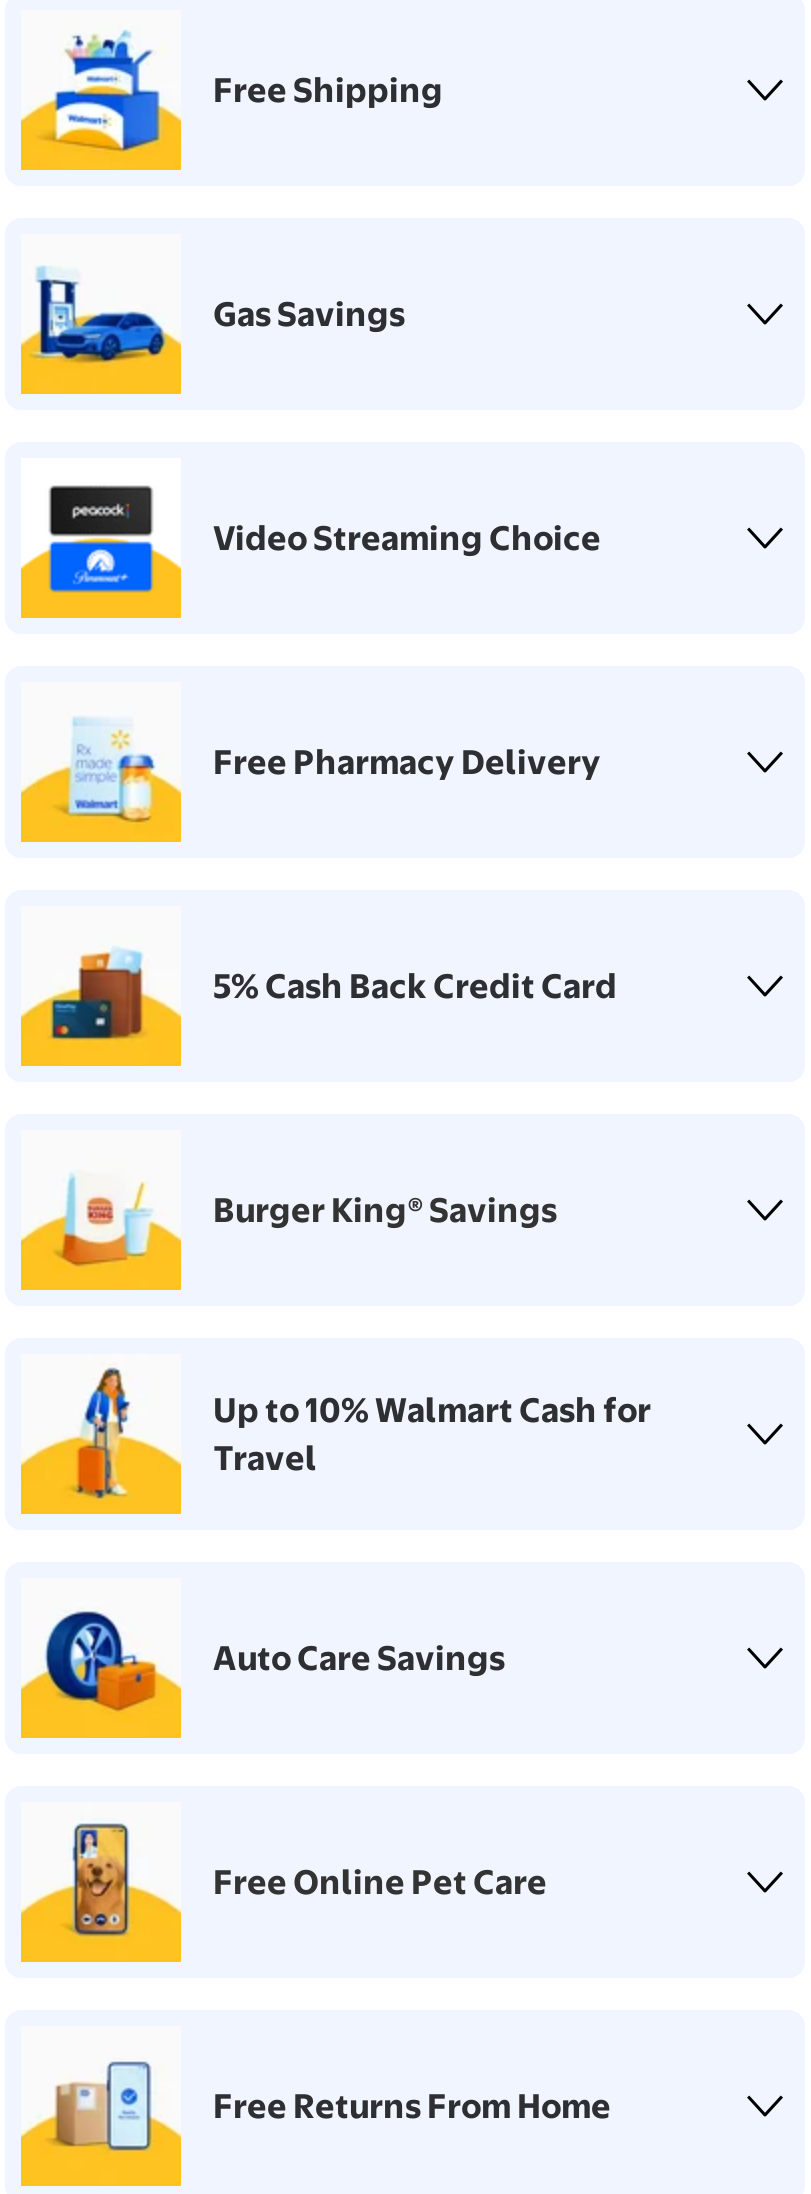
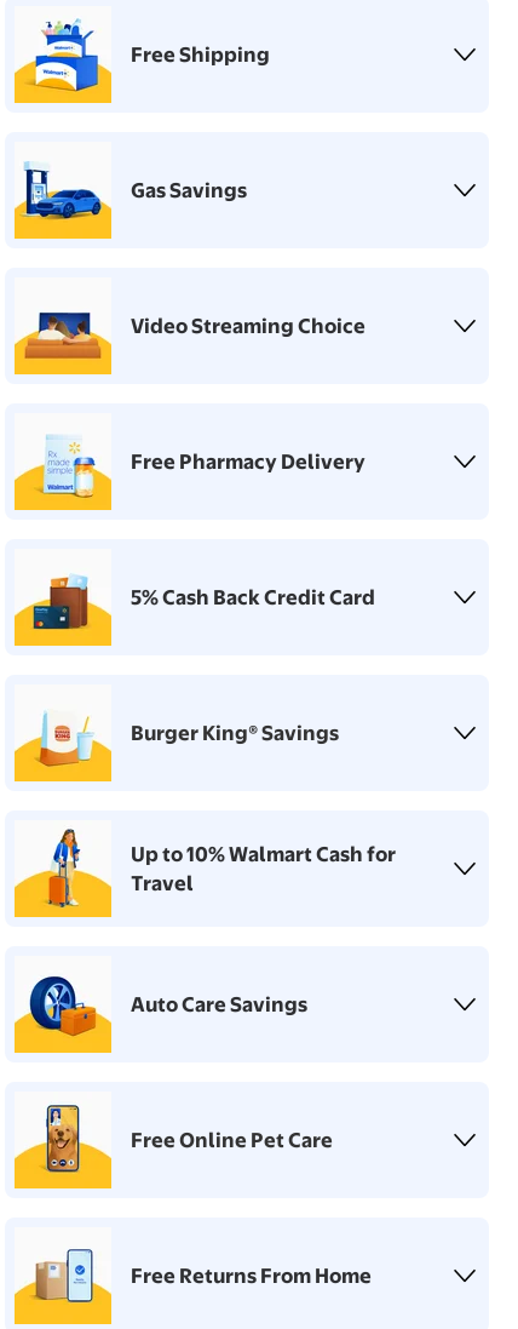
- [image]
+ [image]
